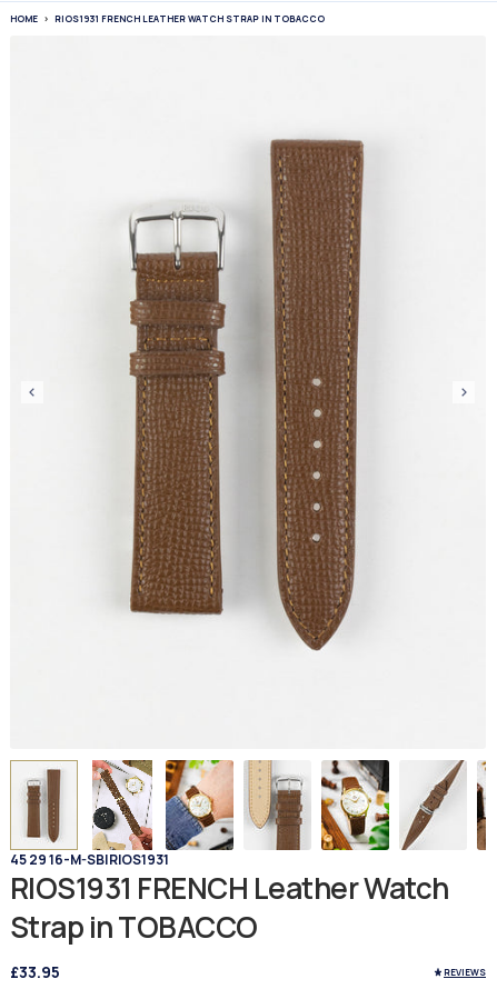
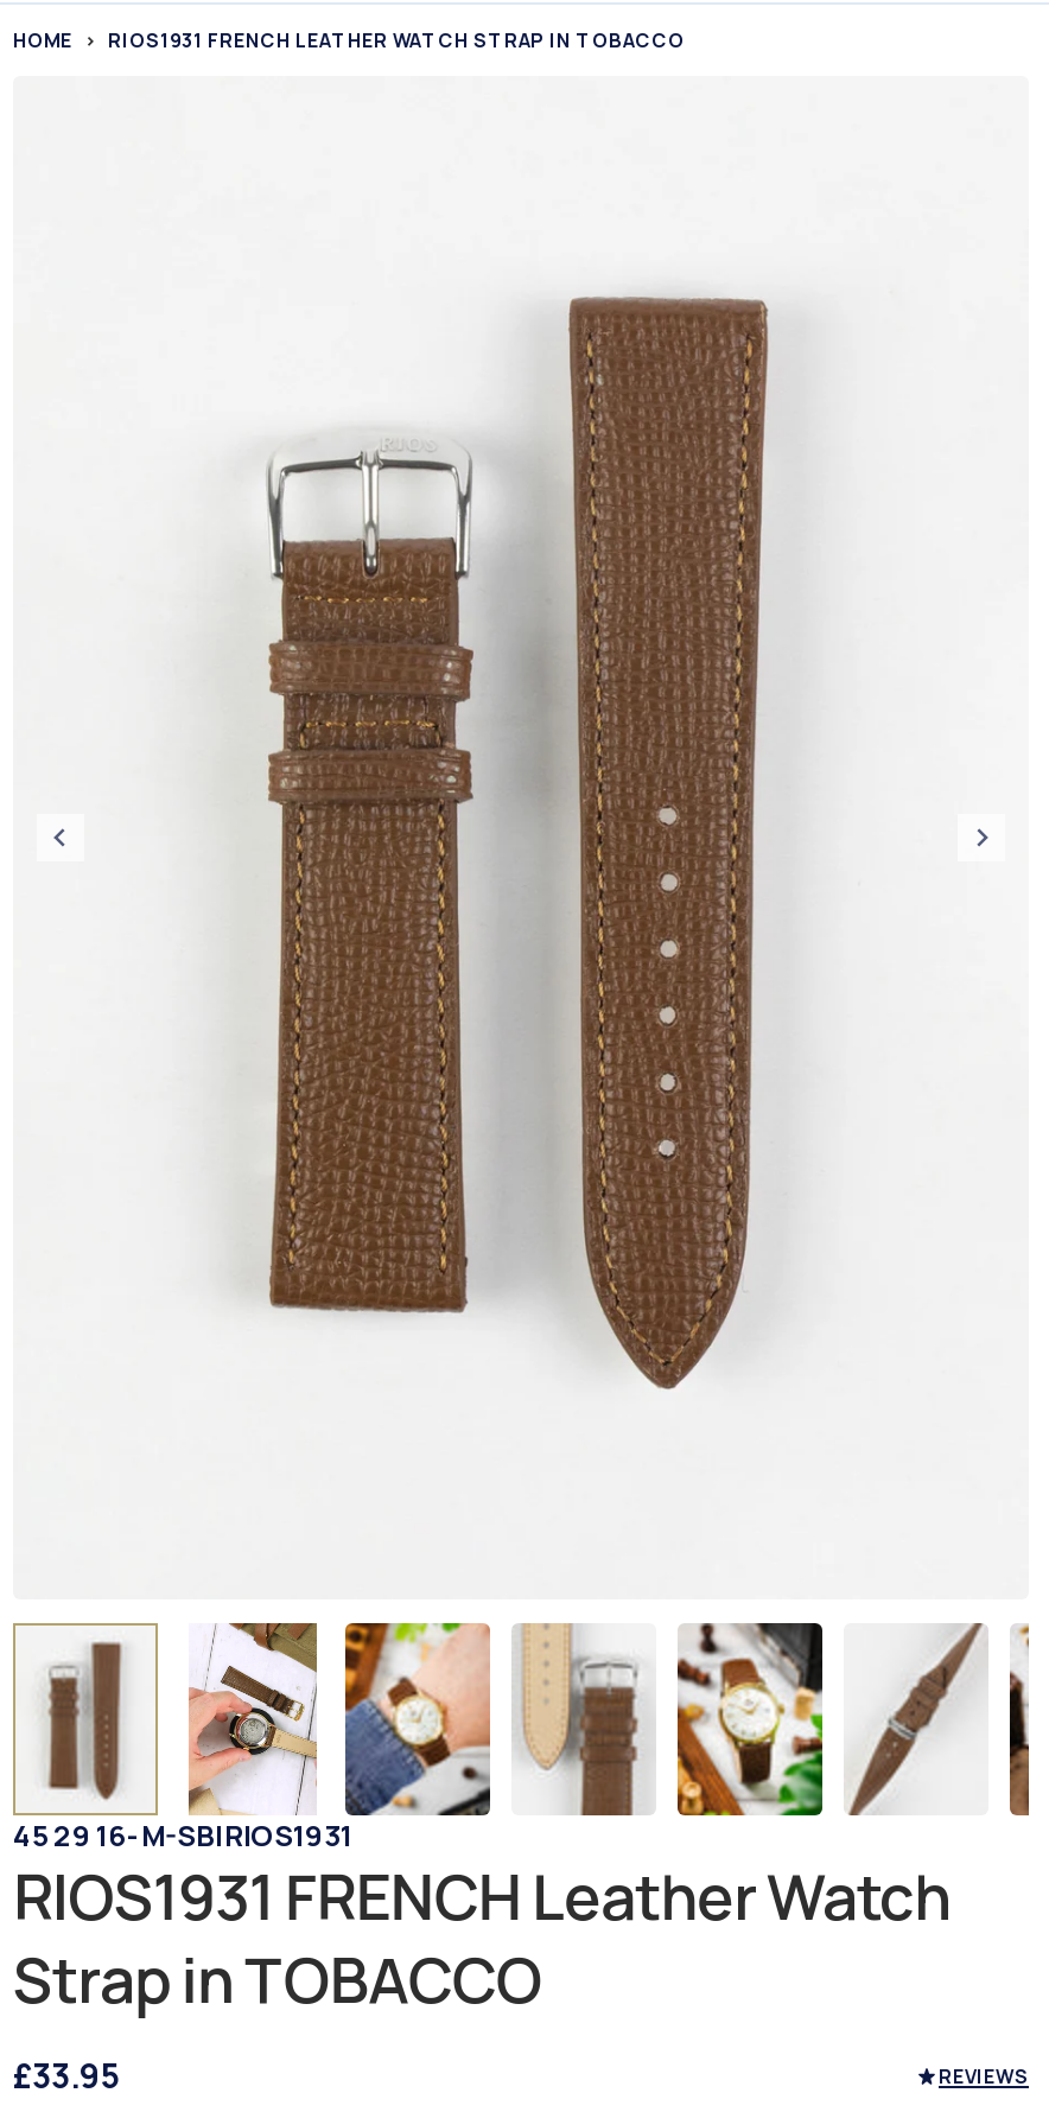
- [image]
+ [image]
